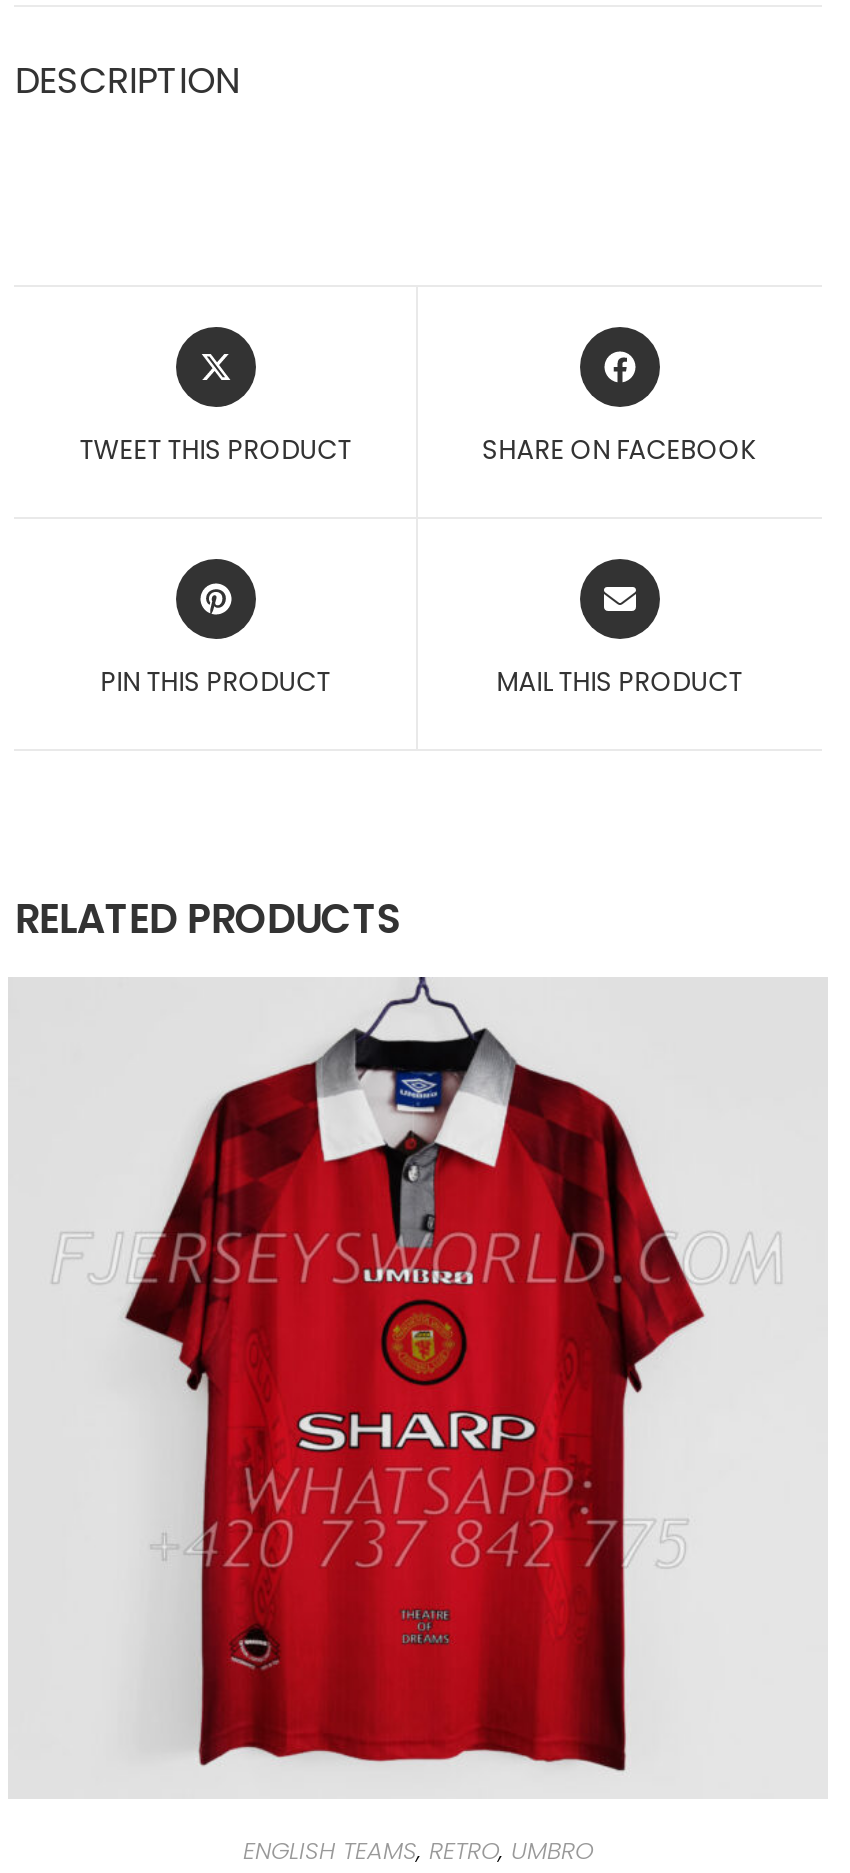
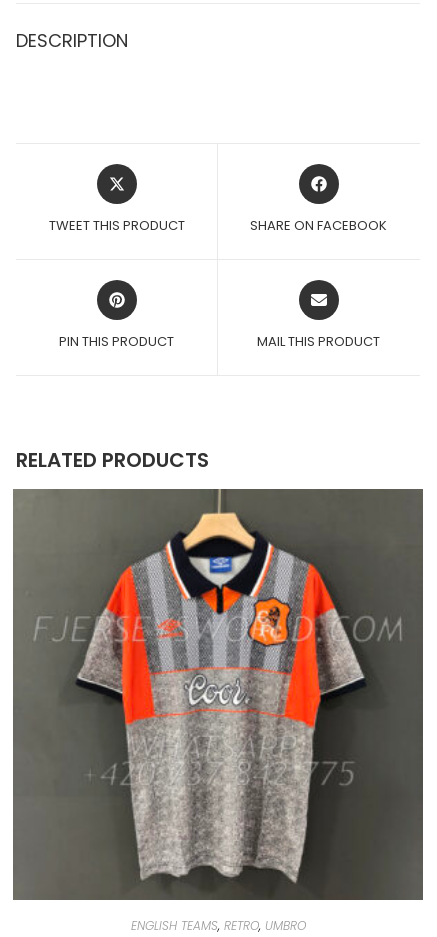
- [image]
+ [image]
